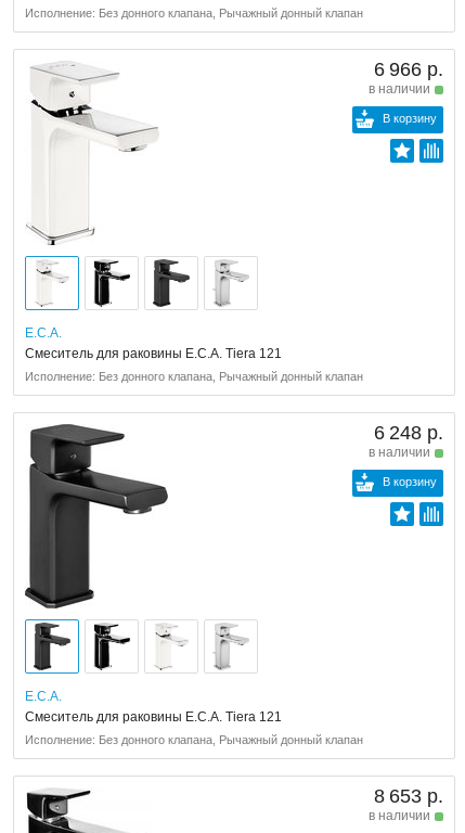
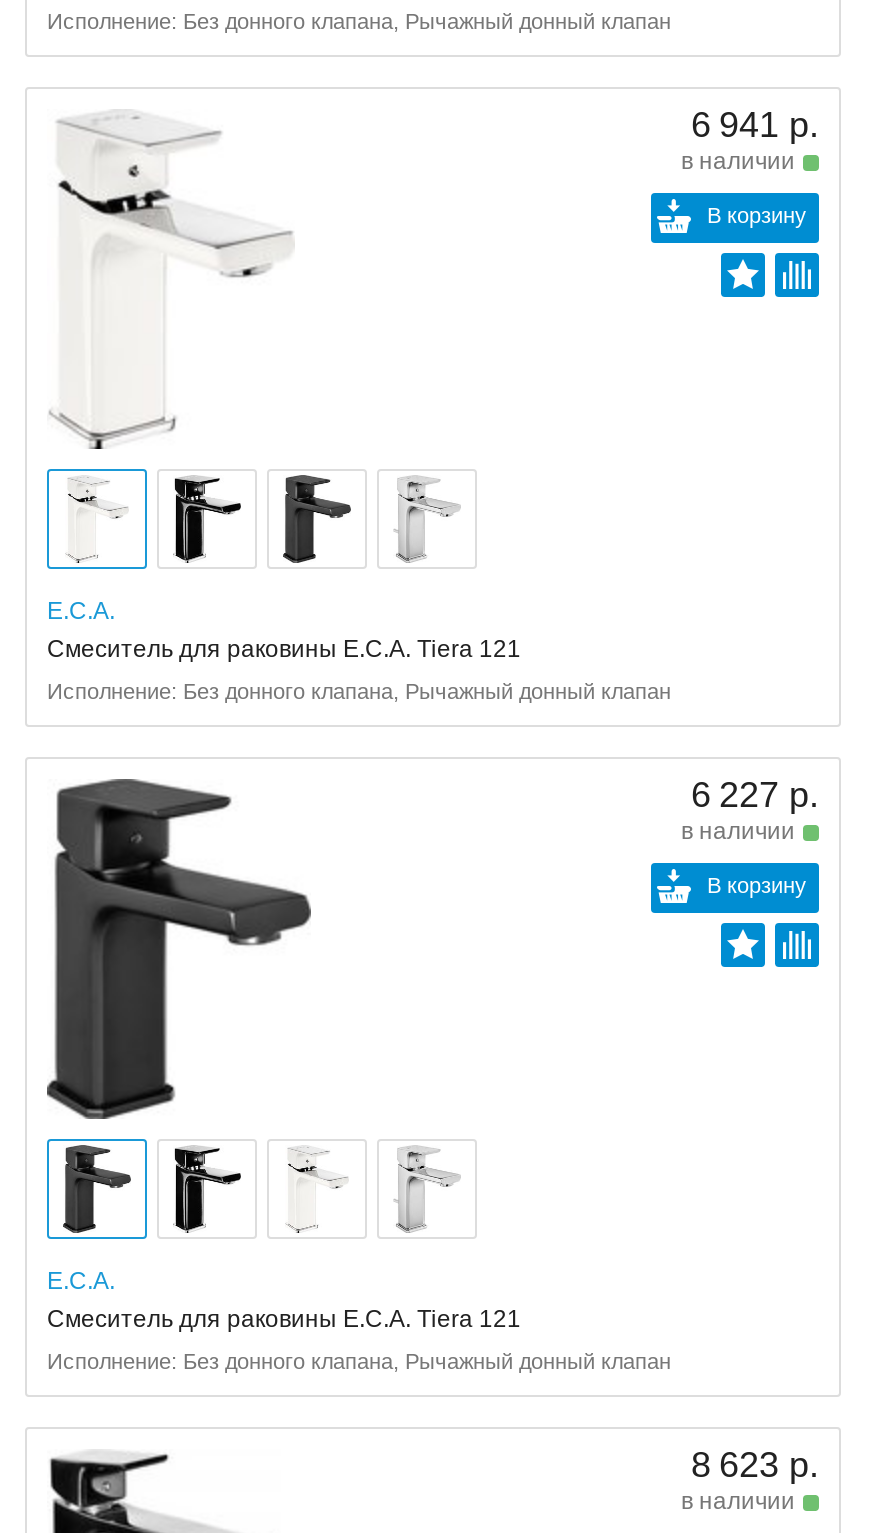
- 6 966 р.
+ 6 941 р.

- 6 248 р.
+ 6 227 р.

- 8 653 р.
+ 8 623 р.
